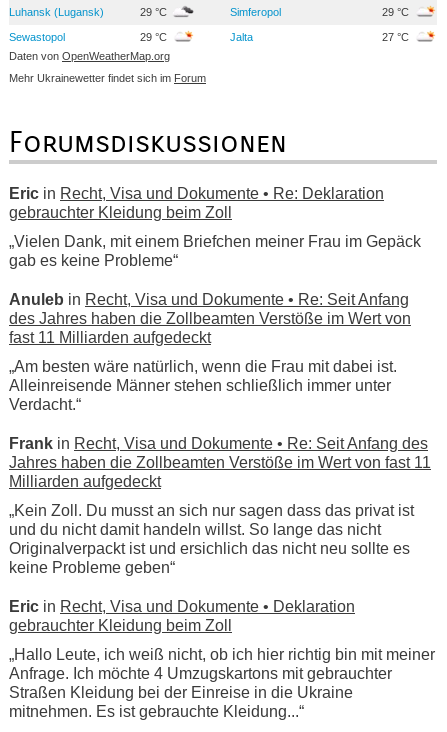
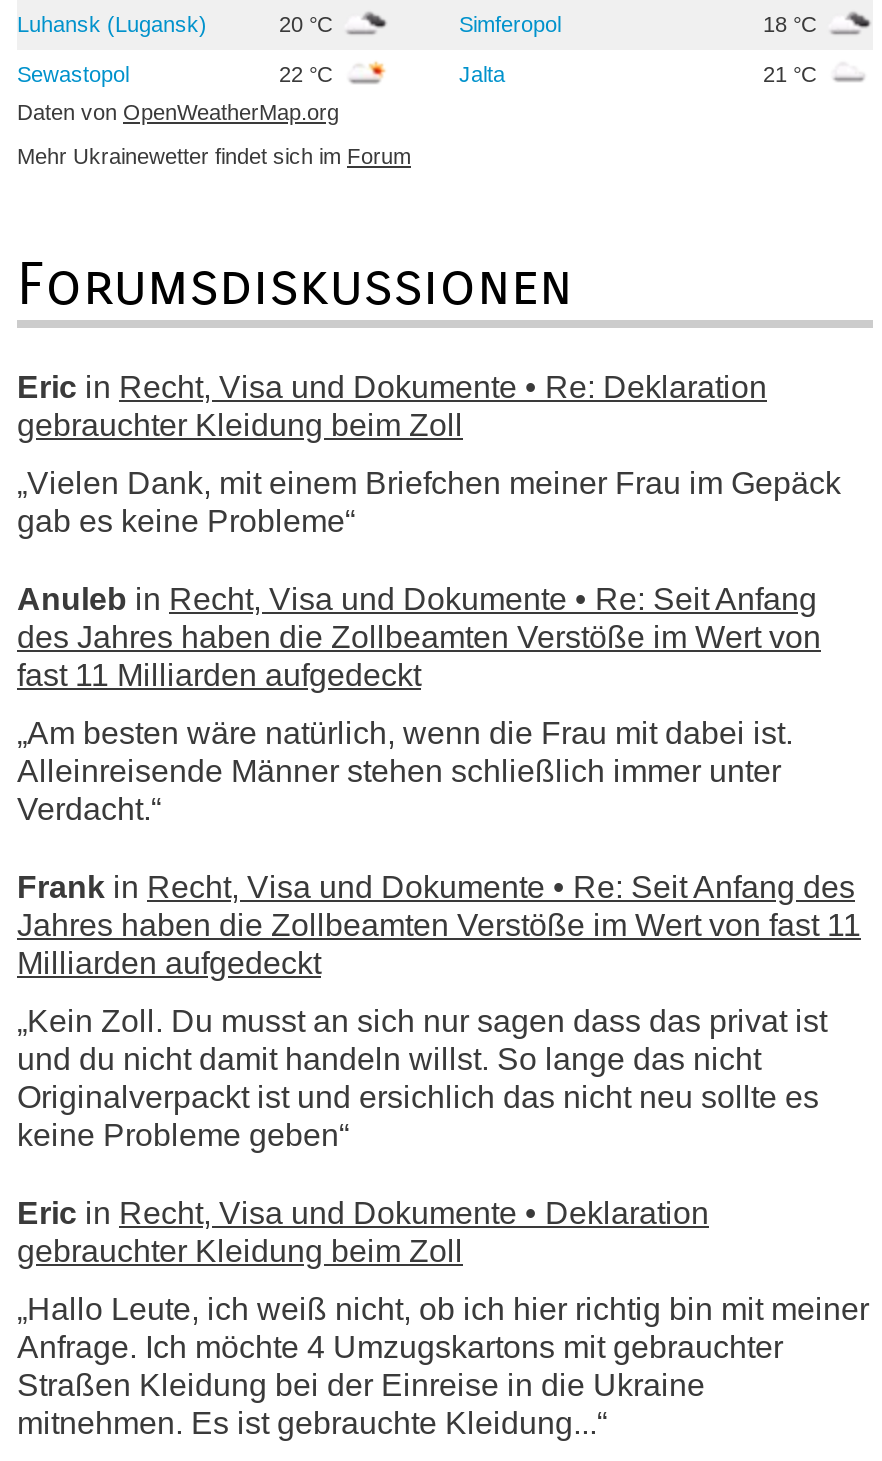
- 29 °C
+ 20 °C

- 29 °C
+ 18 °C

- 29 °C
+ 22 °C

- 27 °C
+ 21 °C
